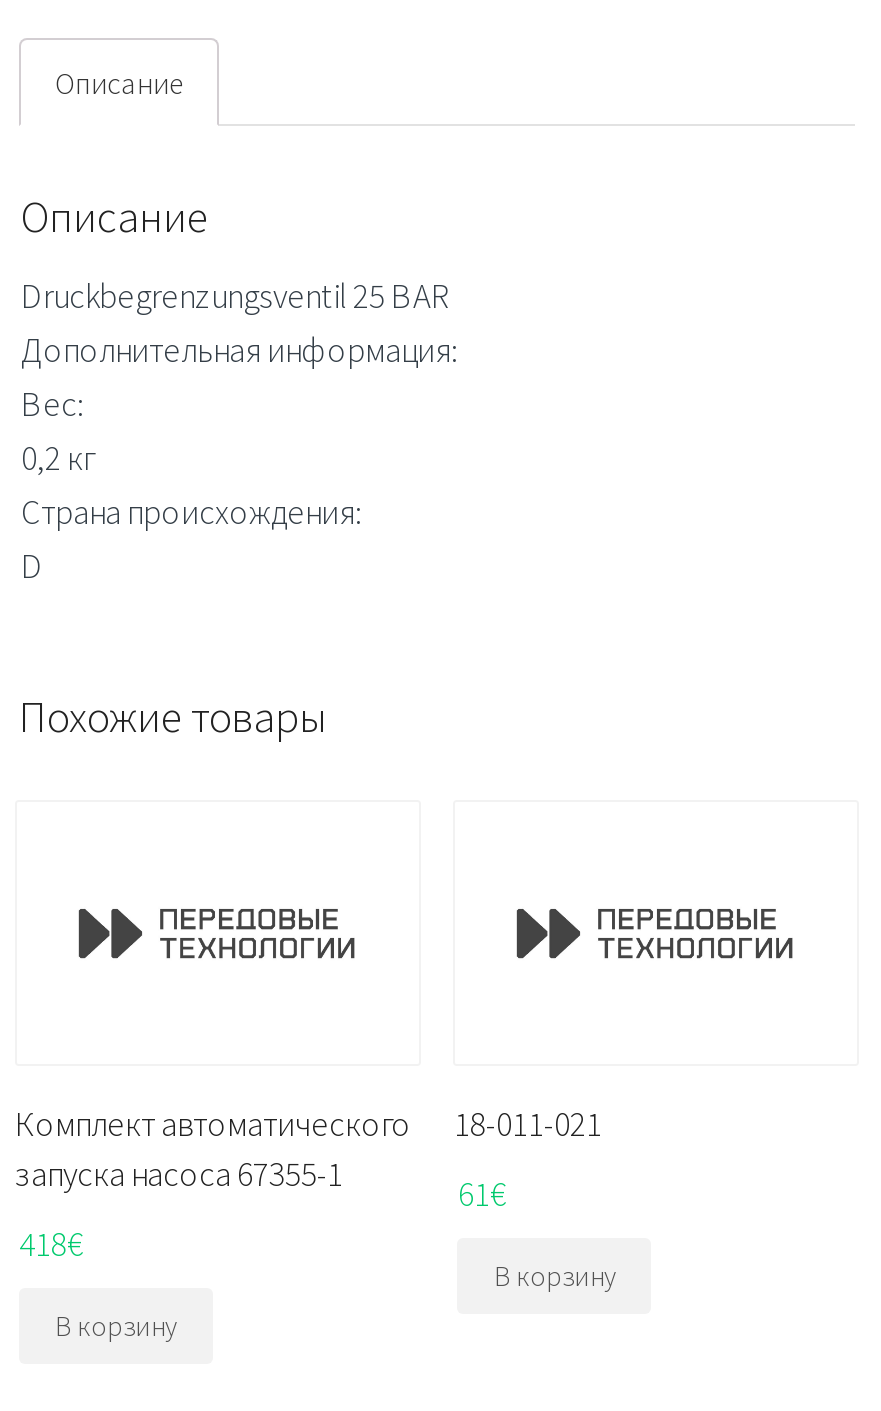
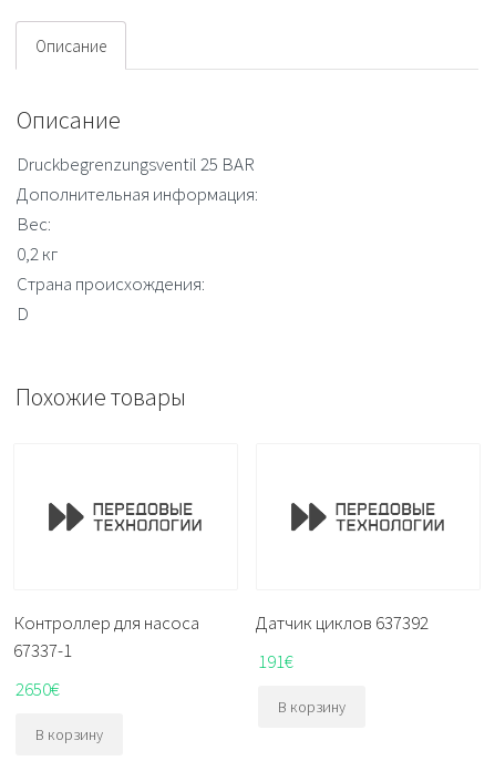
- Комплект автоматического
- запуска насоса 67355-1
+ Контроллер для насоса
+ 67337-1

- 18-011-021
+ Датчик циклов 637392

- 61€
+ 191€

- 418€
+ 2650€
